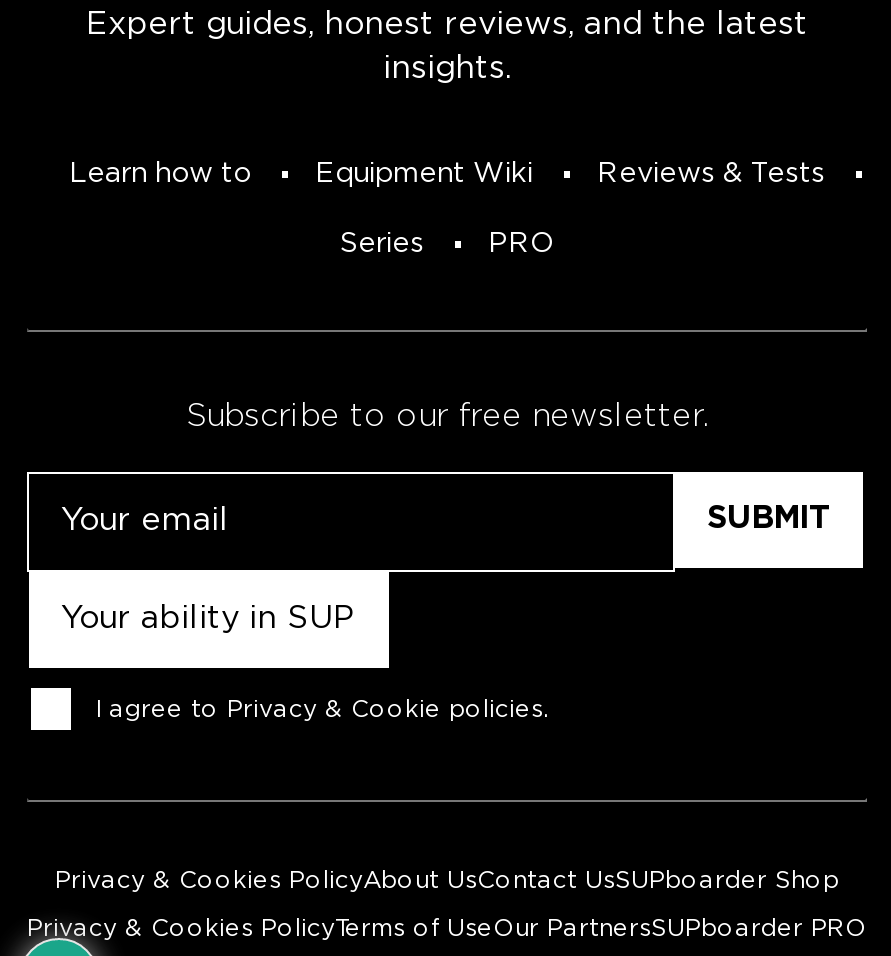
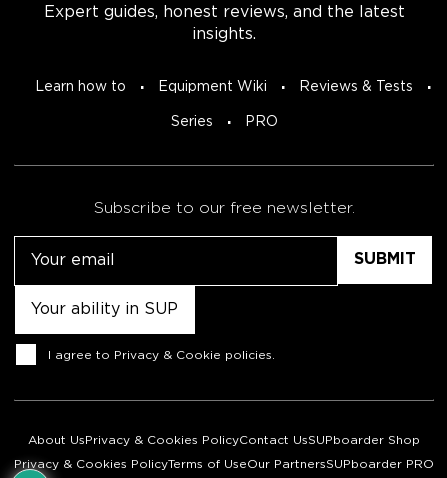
- Privacy & Cookies PolicyAbout UsContact UsSUPboarder Shop
+ About UsPrivacy & Cookies PolicyContact UsSUPboarder Shop
